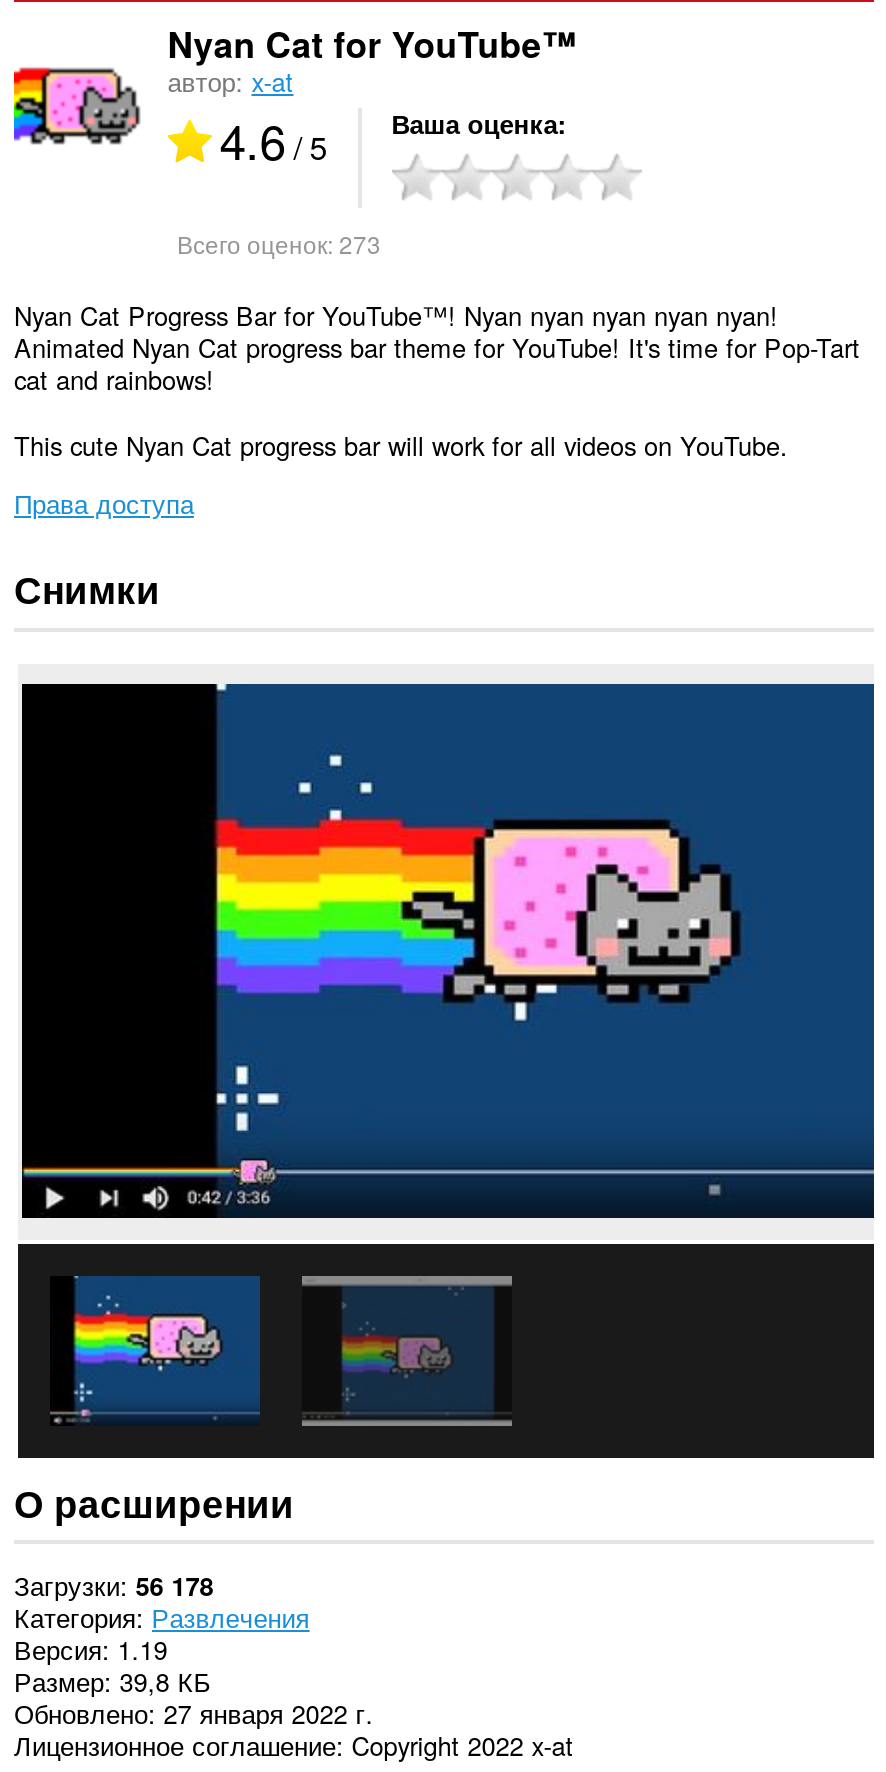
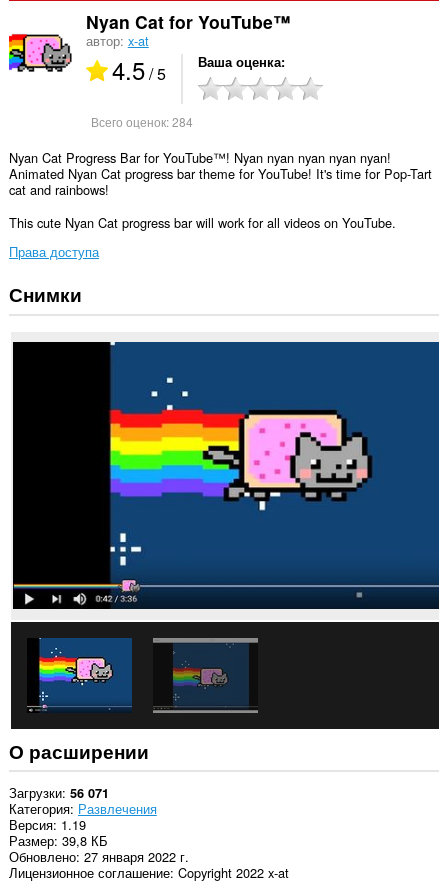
- 4.6 / 5 Ваша оценка
+ 4.5 / 5 Ваша оценка

- Всего оценок: 273
+ Всего оценок: 284

- Загрузки 56 178
+ Загрузки 56 071
